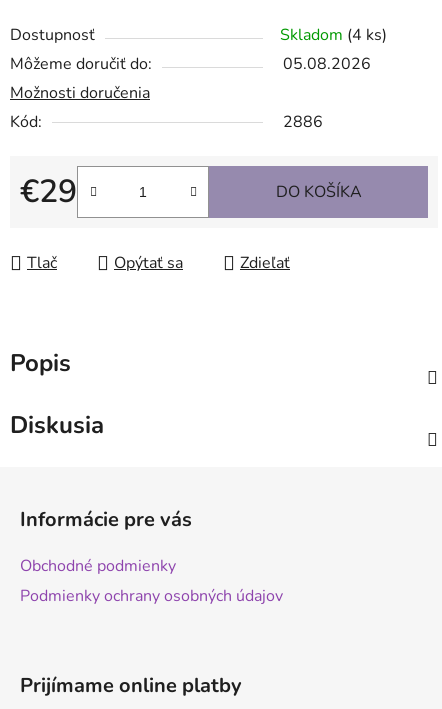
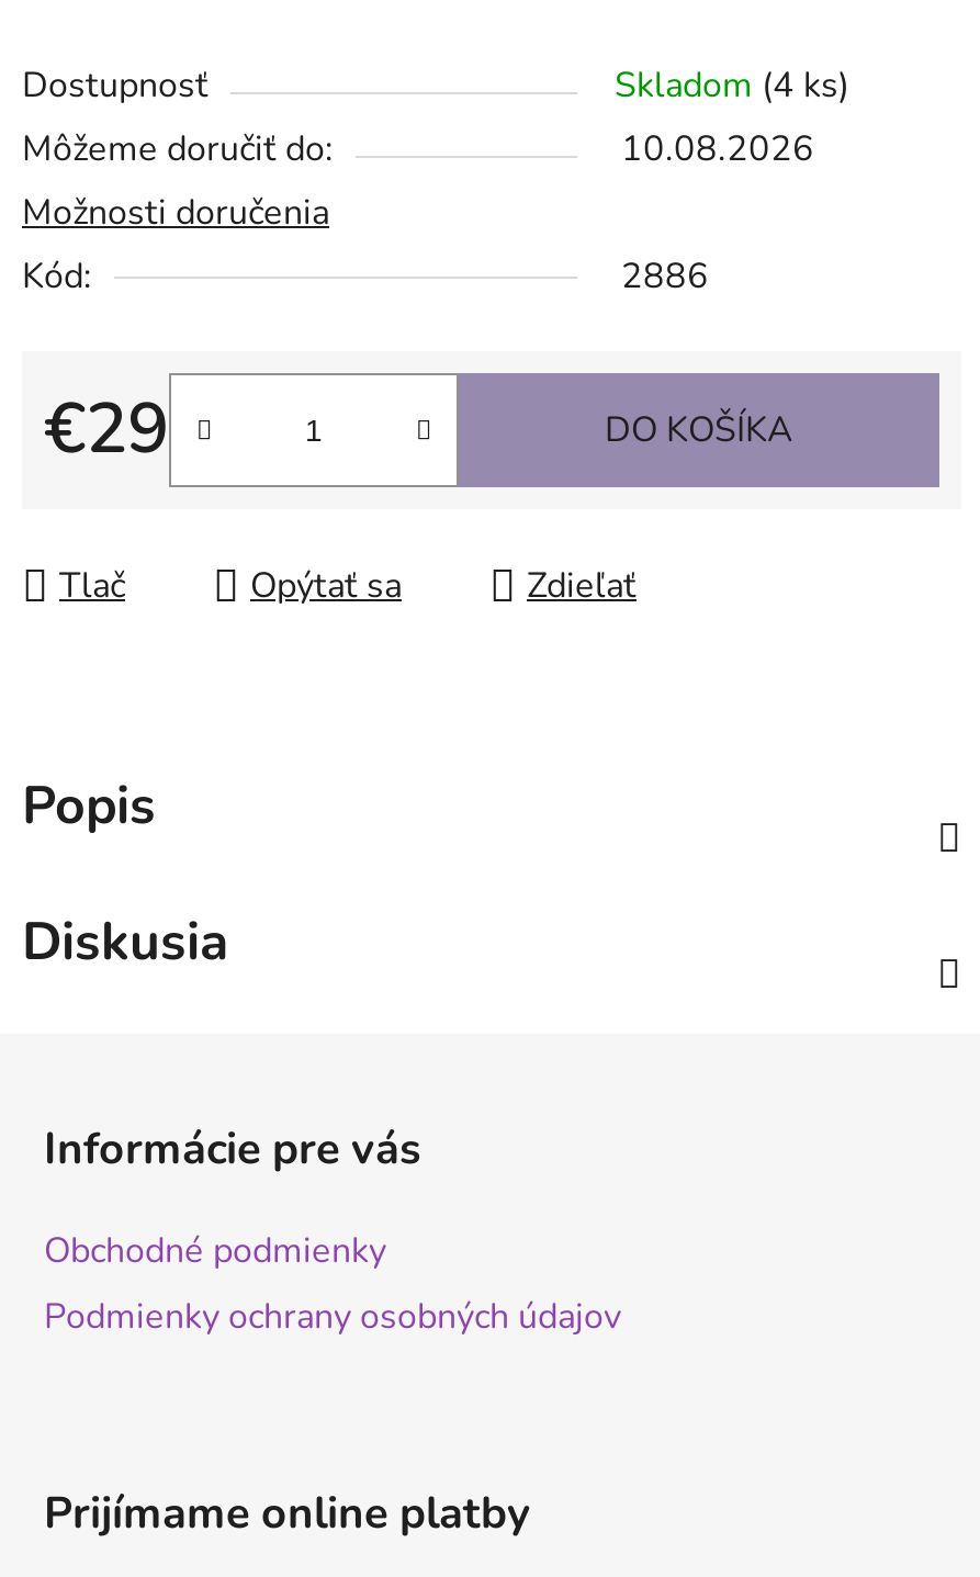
- 05.08.2026
+ 10.08.2026
